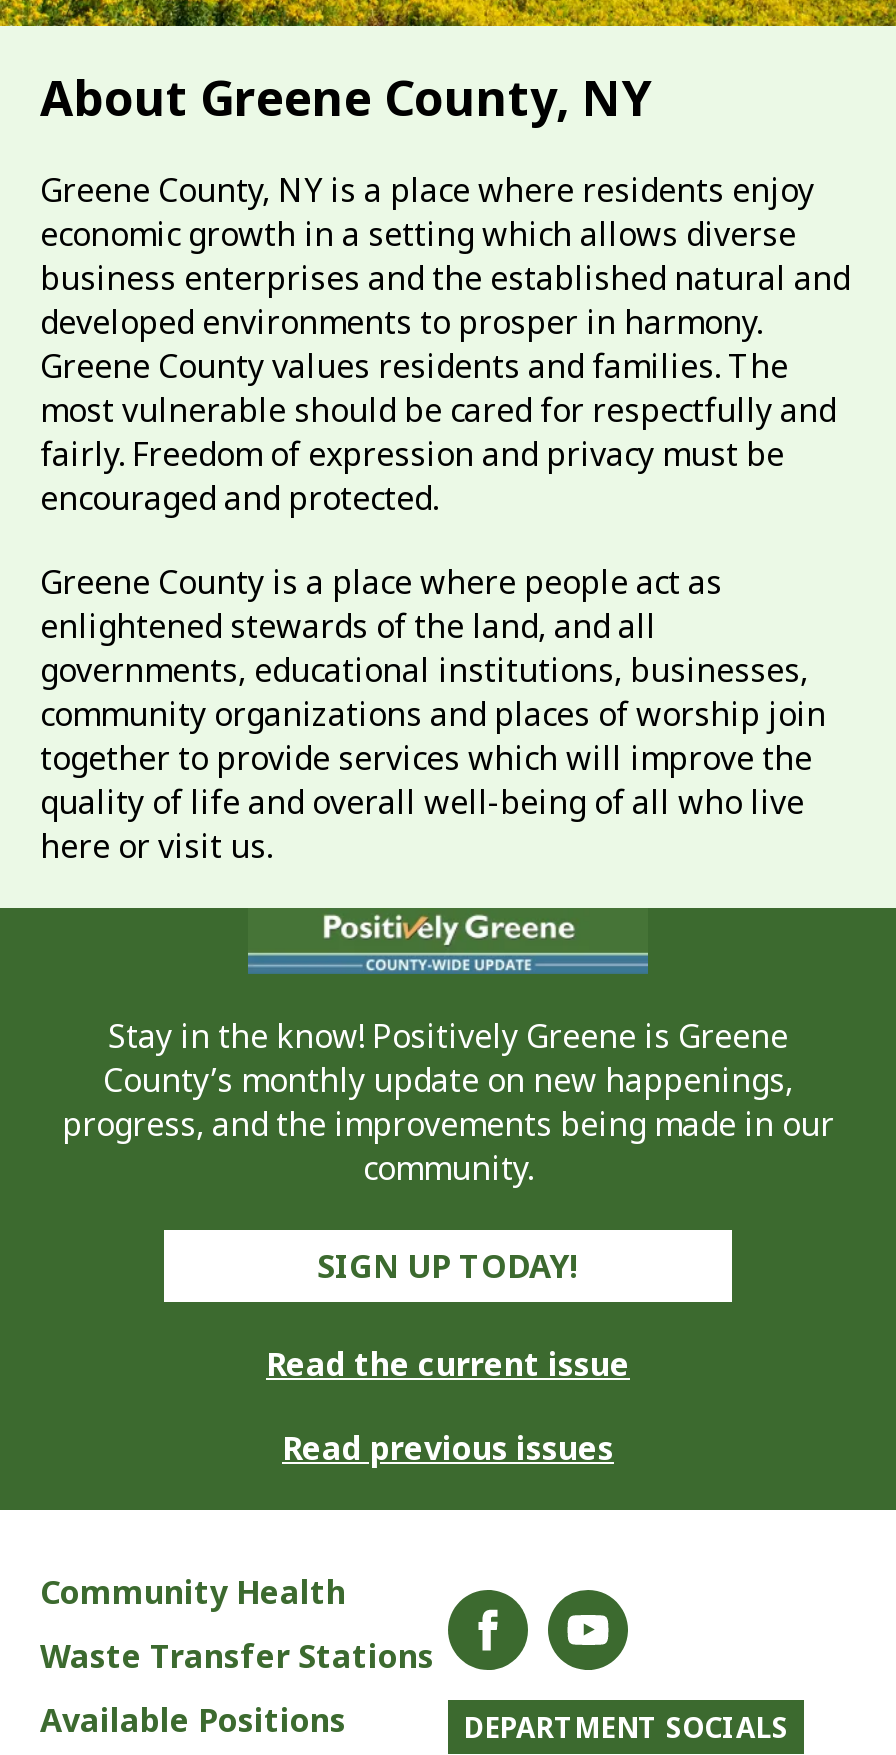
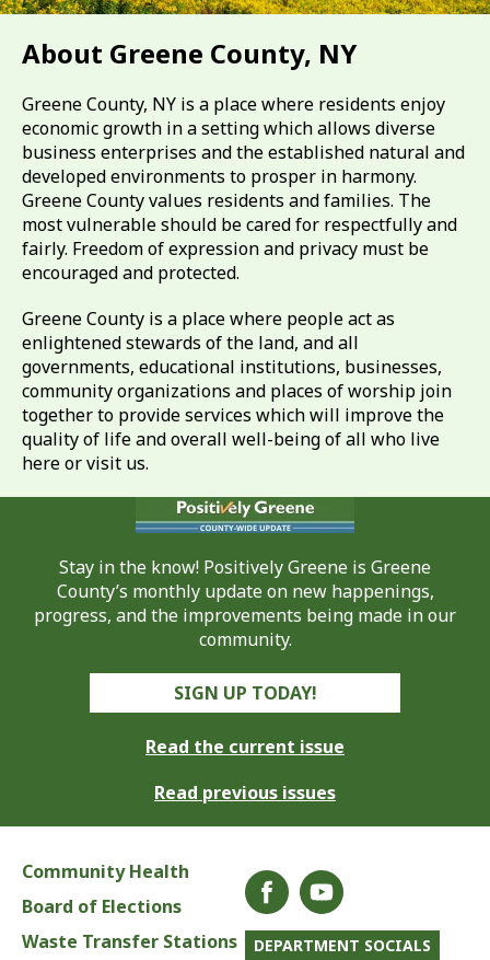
+ Board of Elections

moved down: Waste Transfer Stations

- Available Positions
